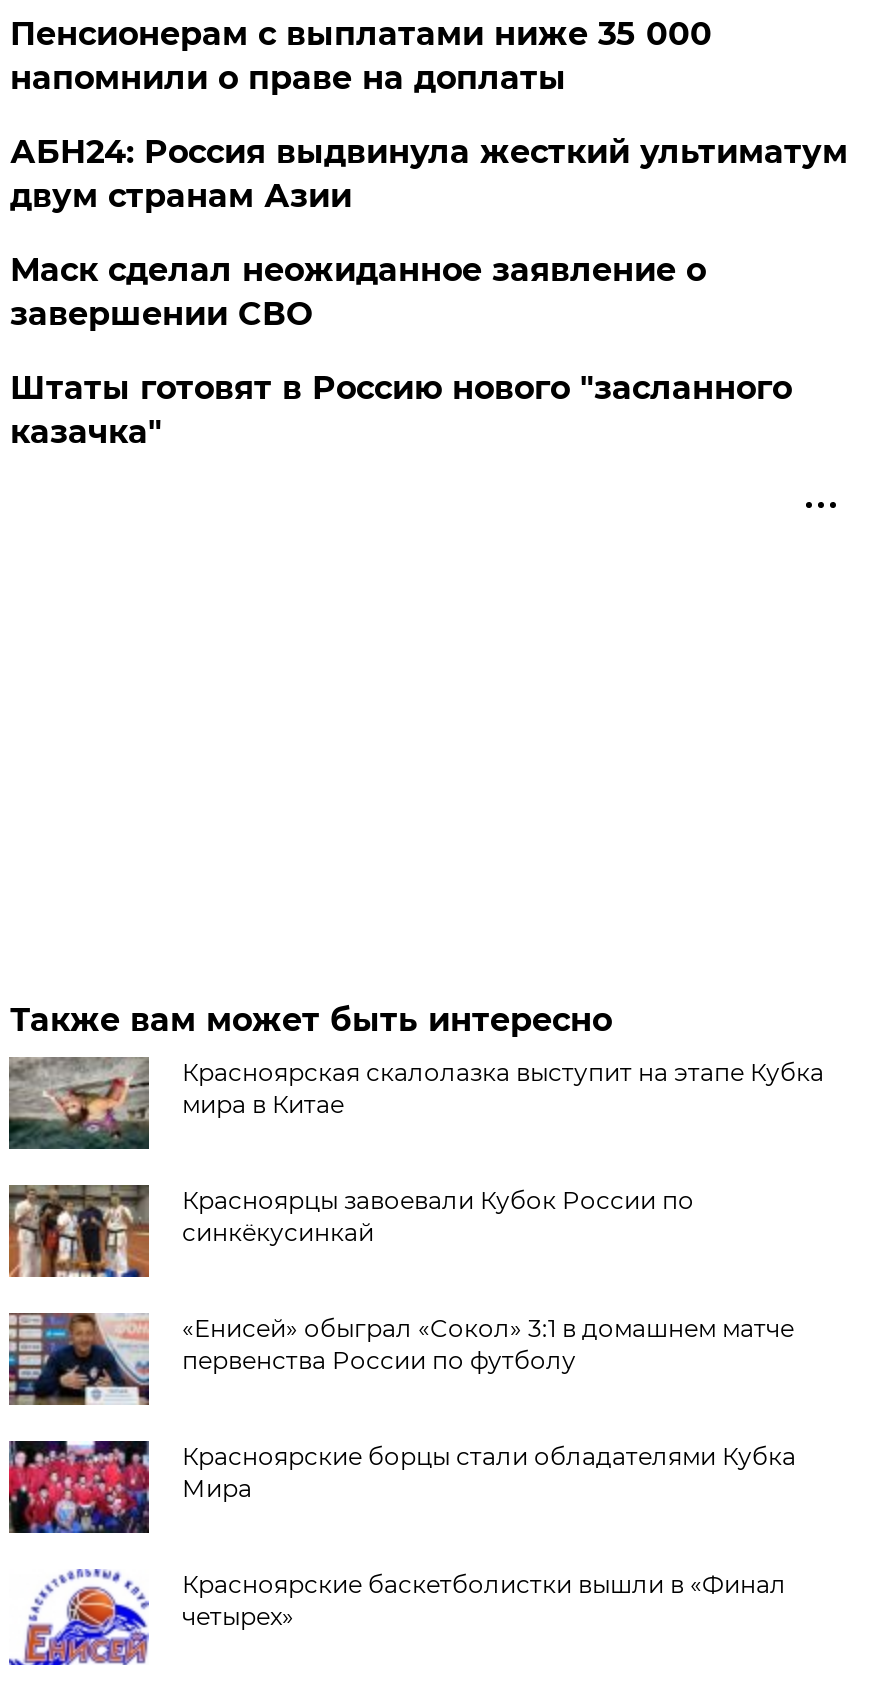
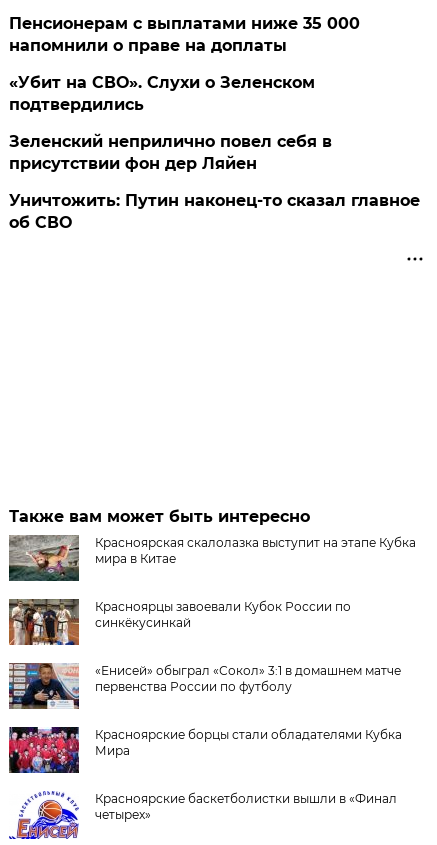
- АБН24: Россия выдвинула жесткий ультиматум
- двум странам Азии
+ «Убит на СВО». Слухи о Зеленском
+ подтвердились

- Маск сделал неожиданное заявление о
- завершении СВО
+ Зеленский неприлично повел cебя в
+ присутствии фон дер Ляйен

- Штаты готовят в Россию нового "засланного
- казачка"
+ Уничтожить: Путин наконец-то сказал главное
+ об СВО
